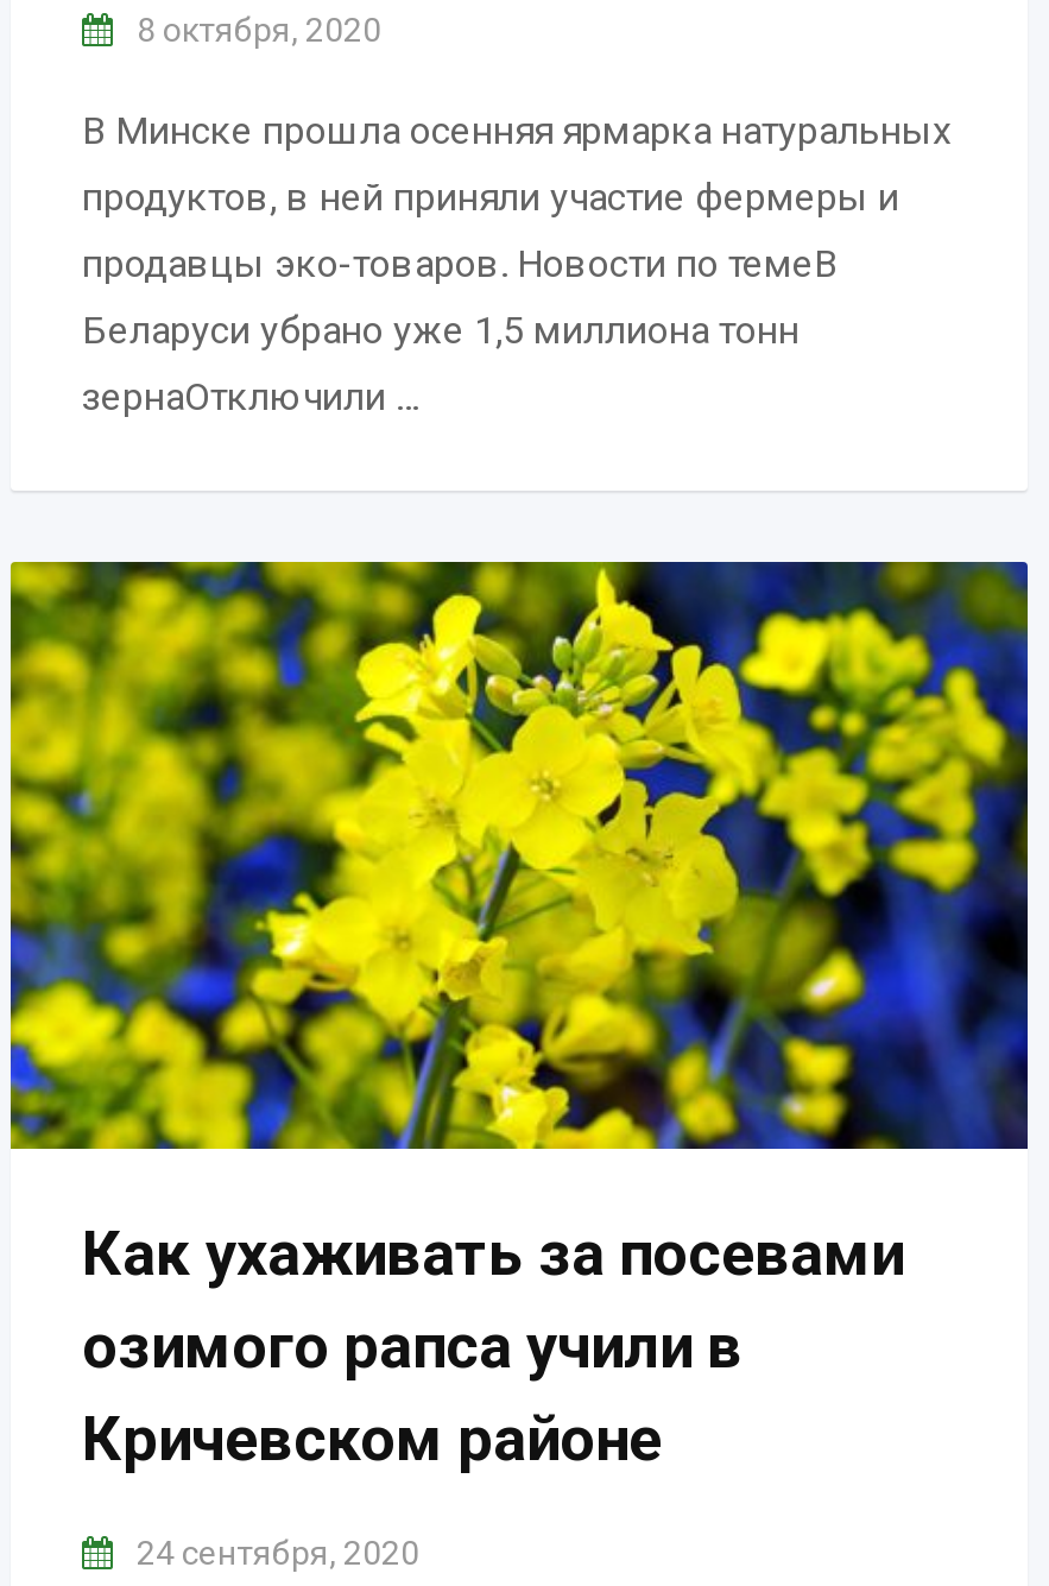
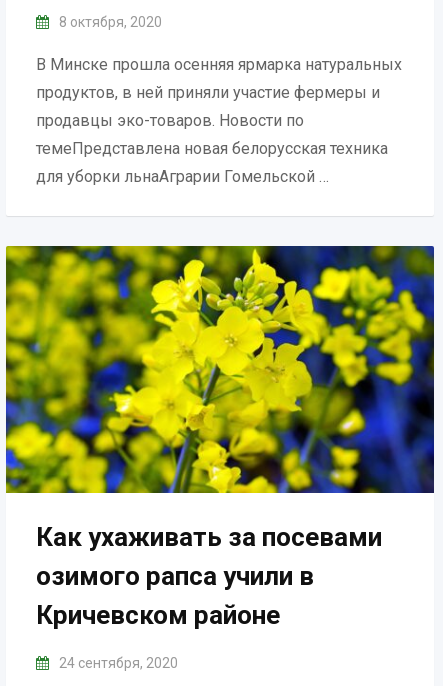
- продавцы эко-товаров. Новости по темеВ
+ продавцы эко-товаров. Новости по

- Беларуси убрано уже 1,5 миллиона тонн
+ темеПредставлена новая белорусская техника

- зернаОтключили …
+ для уборки льнаАграрии Гомельской …
